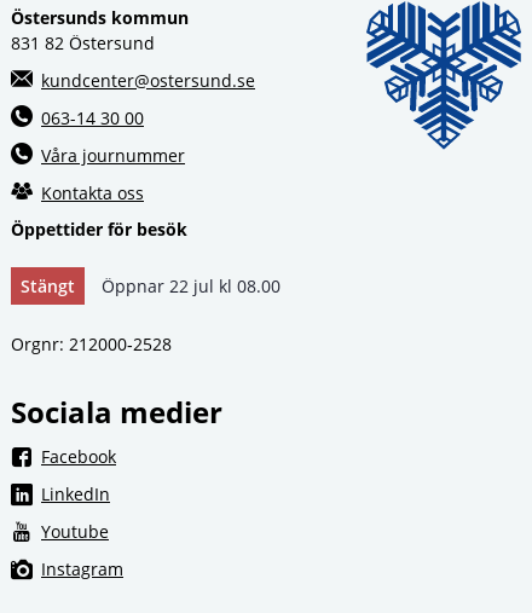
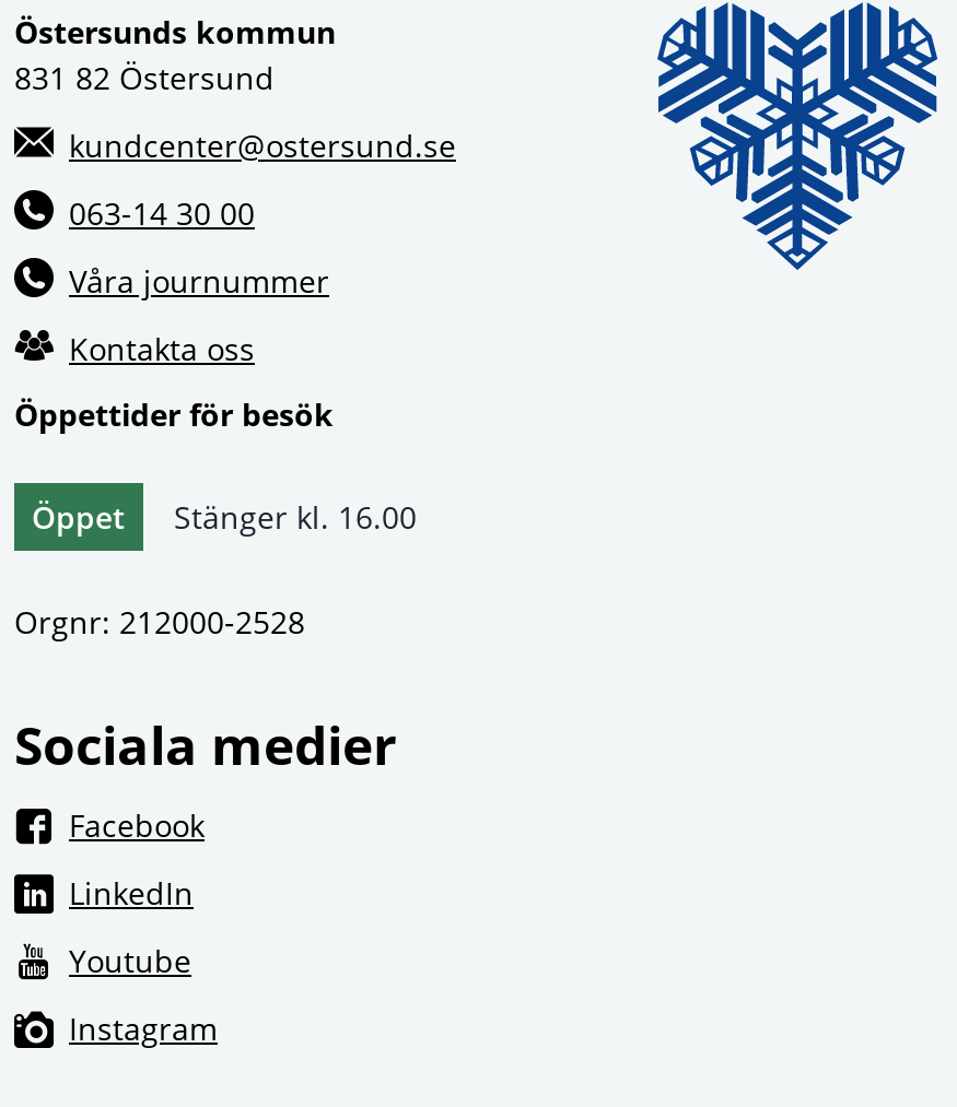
- Stängt
- Öppnar 22 jul kl 08.00
+ Öppet
+ Stänger kl. 16.00
